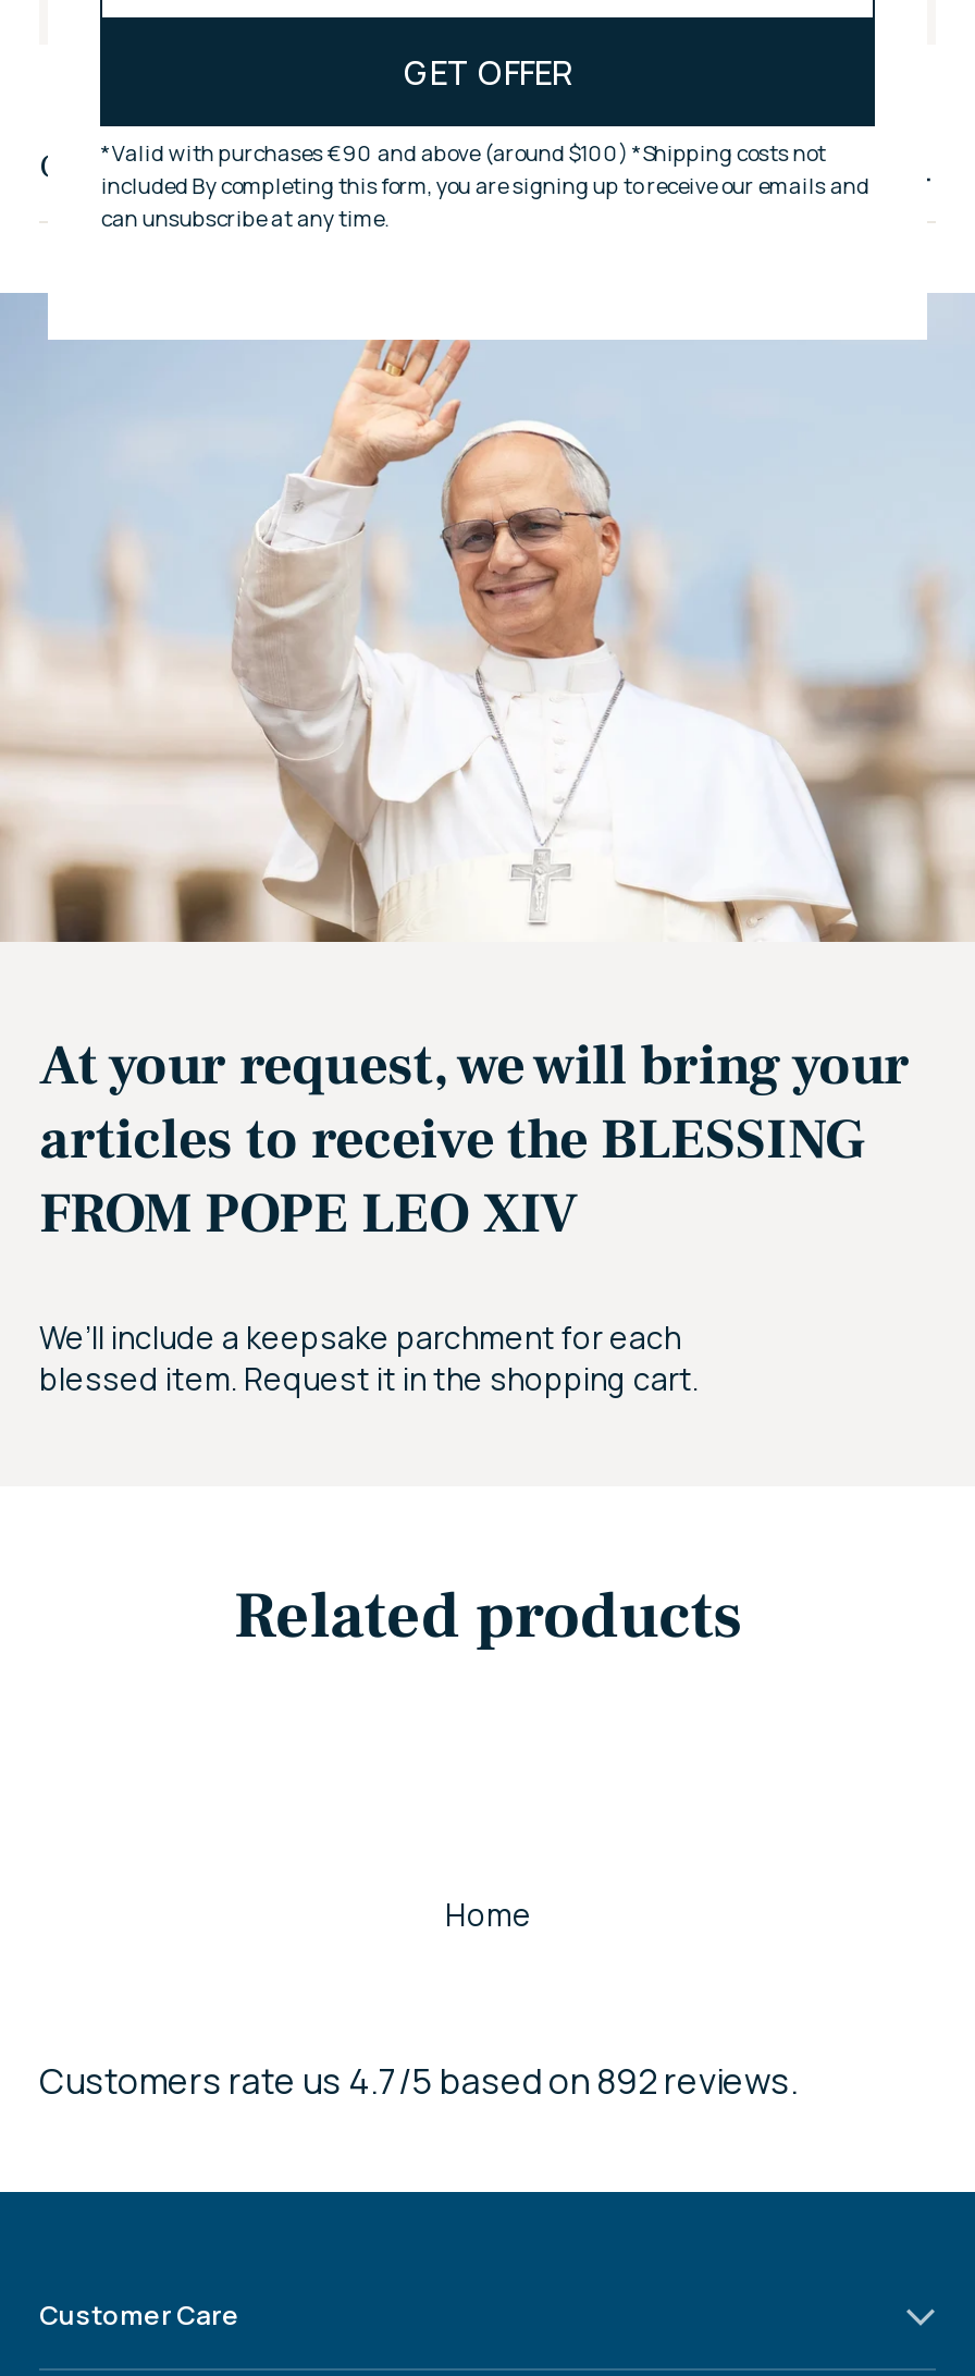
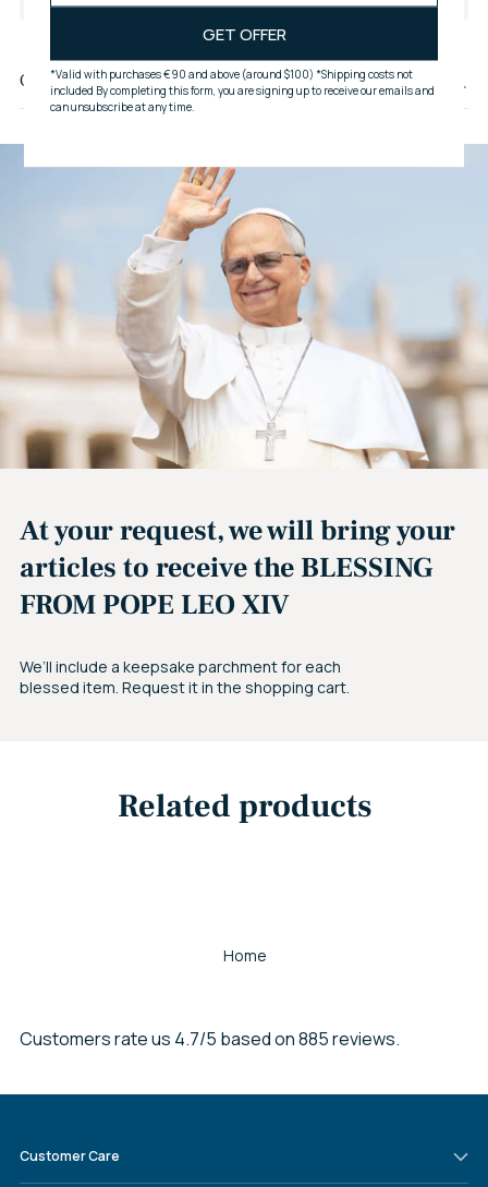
- Customers rate us 4.7/5 based on 892 reviews.
+ Customers rate us 4.7/5 based on 885 reviews.
